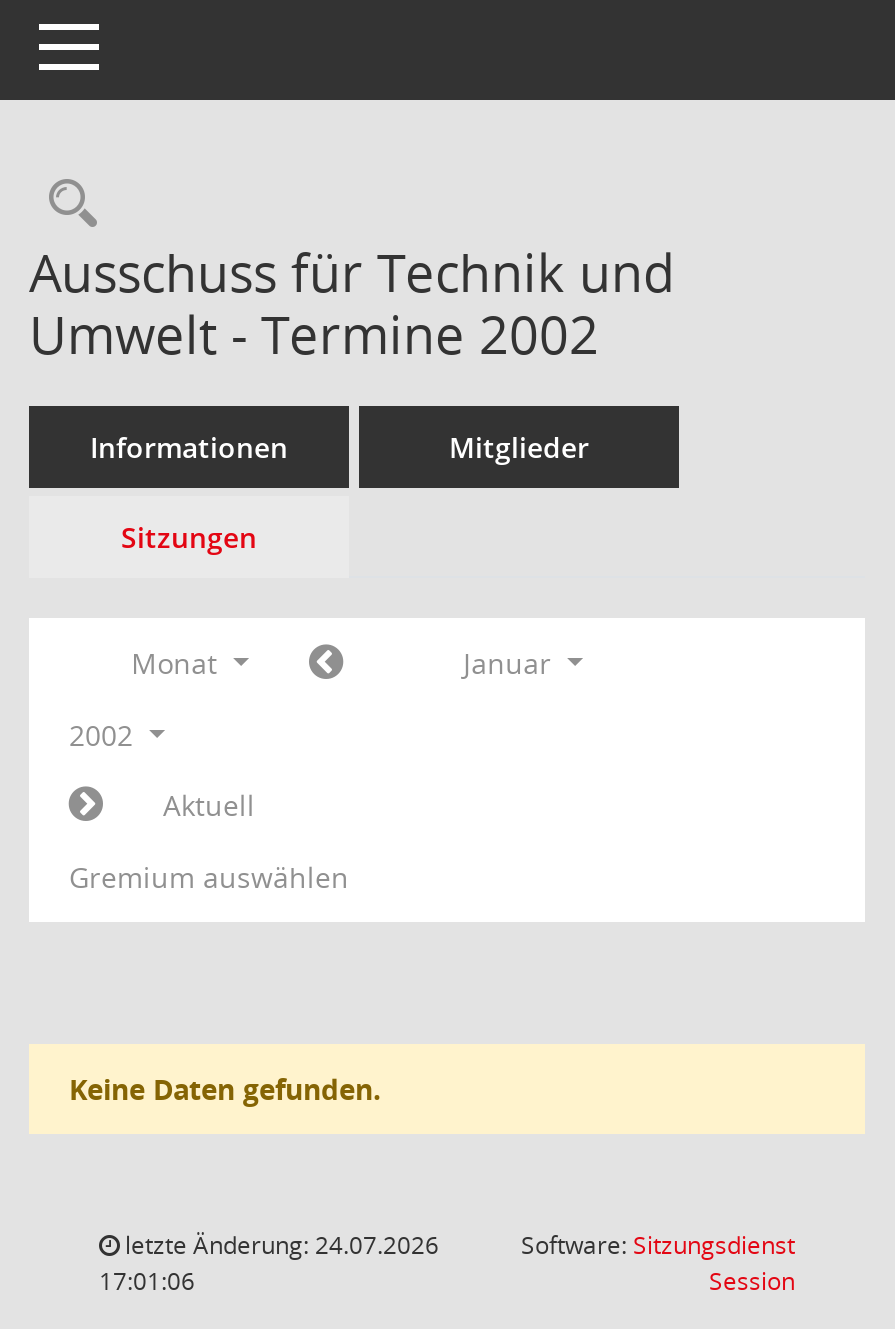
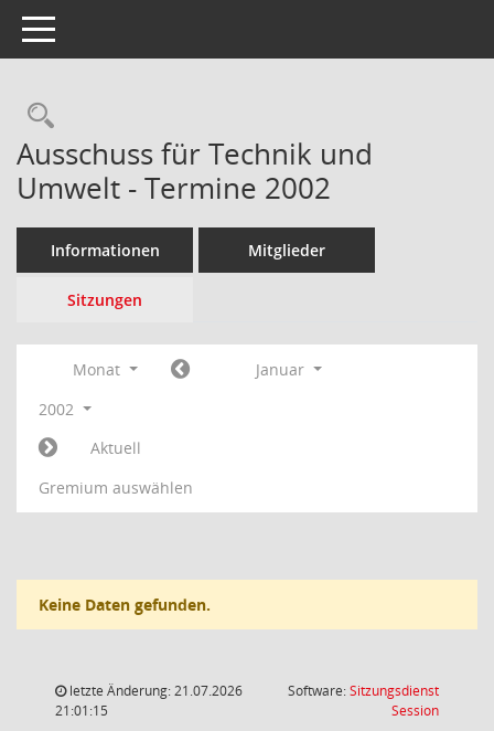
- letzte Änderung: 24.07.2026
+ letzte Änderung: 21.07.2026

- 17:01:06
+ 21:01:15
